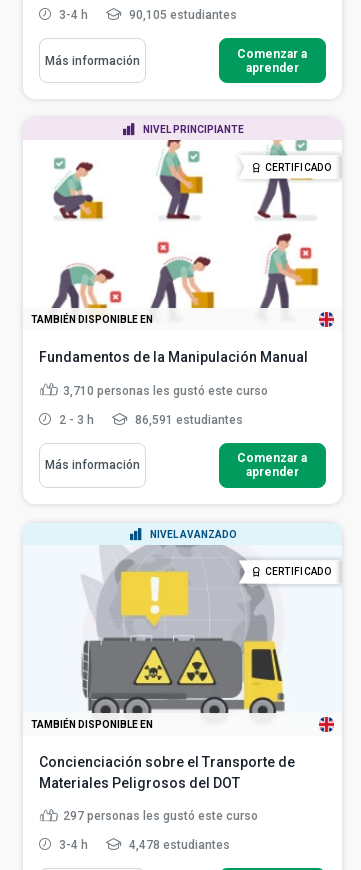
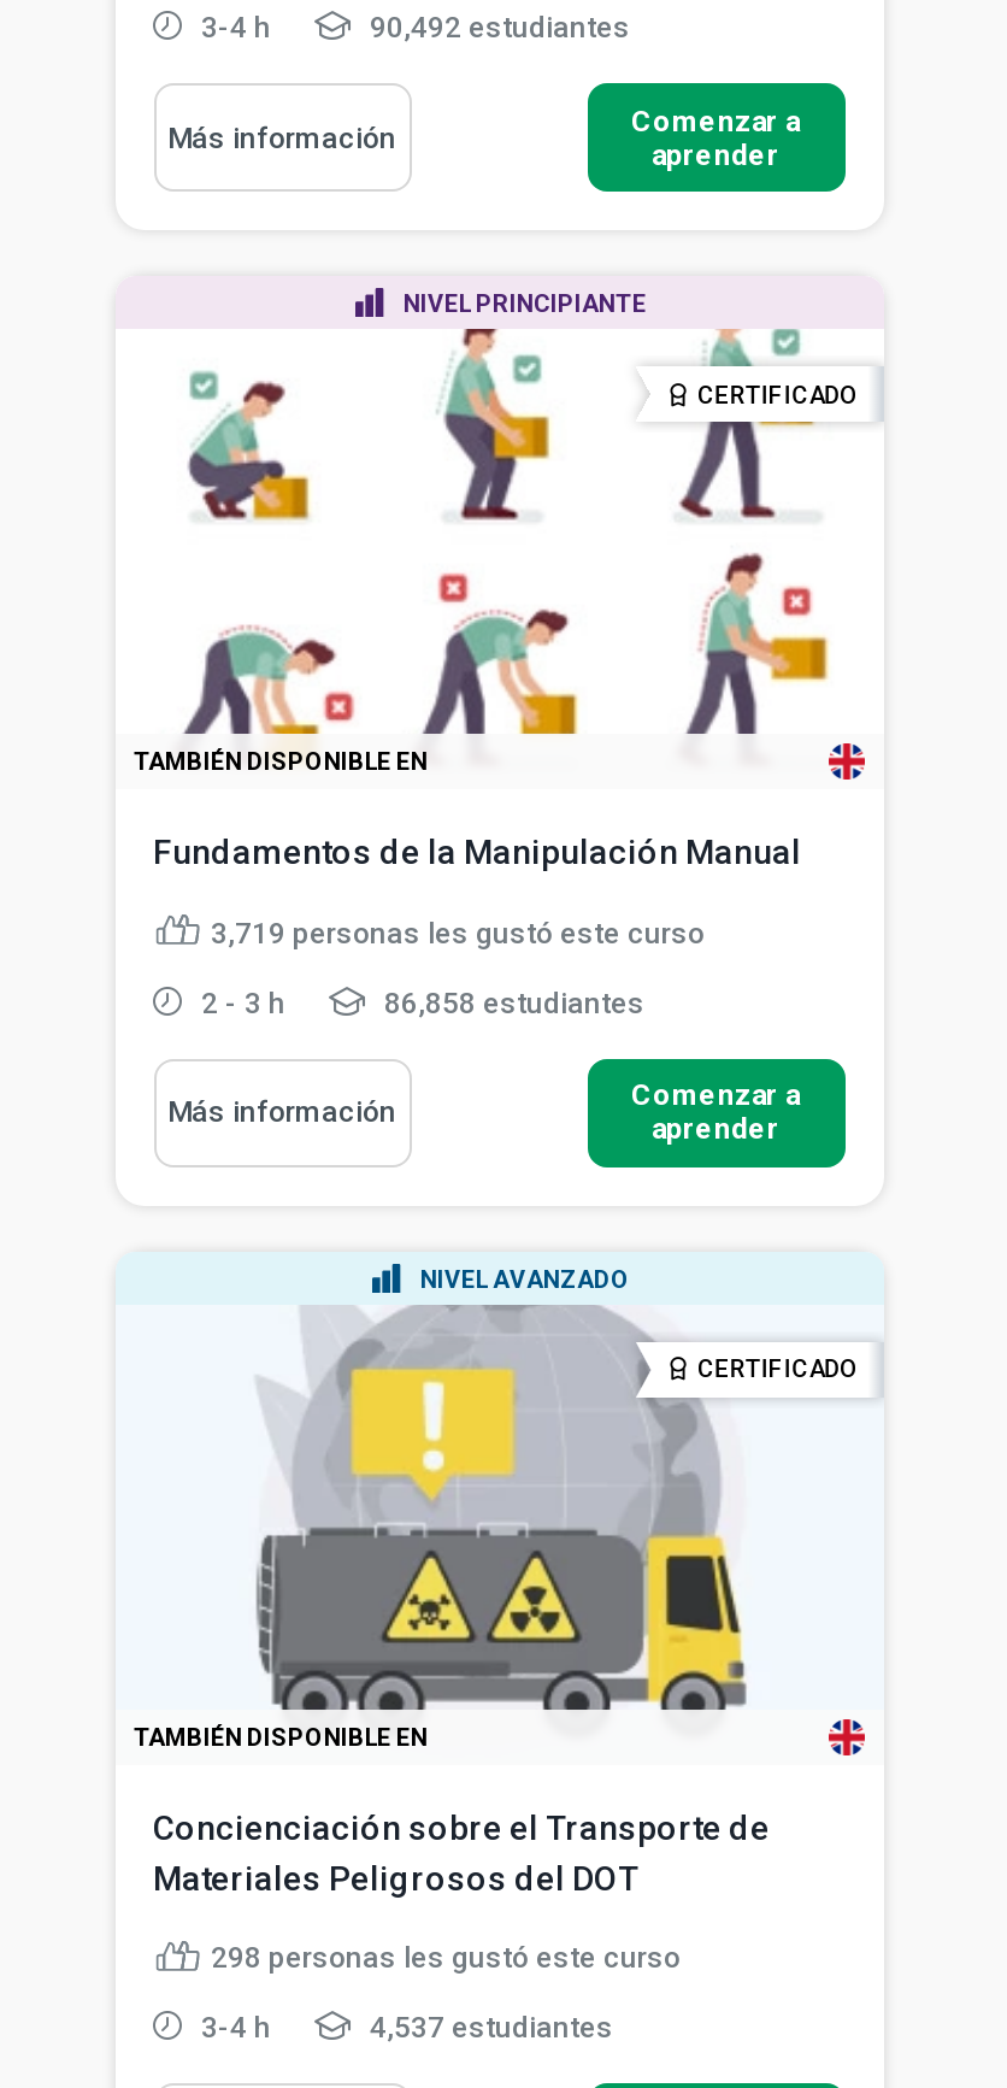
- 90,105 estudiantes
+ 90,492 estudiantes

- 3,710 personas les gustó este curso
+ 3,719 personas les gustó este curso

- 86,591 estudiantes
+ 86,858 estudiantes

- 297 personas les gustó este curso
+ 298 personas les gustó este curso

- 4,478 estudiantes
+ 4,537 estudiantes
